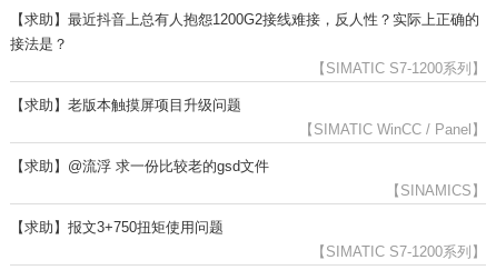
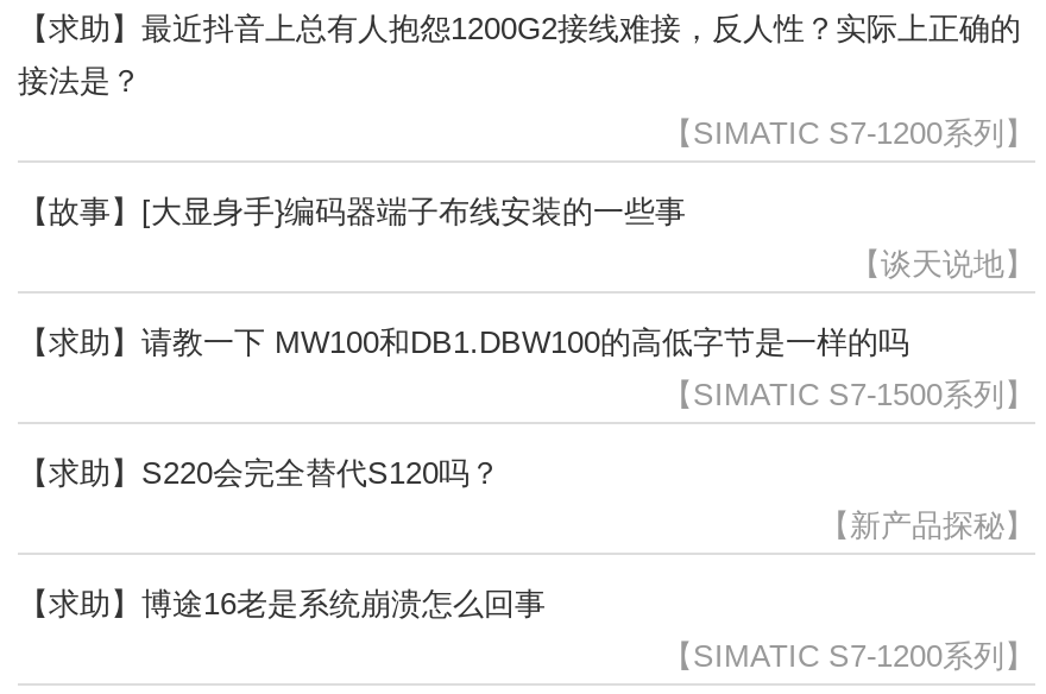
- 【求助】老版本触摸屏项目升级问题
- 【SIMATIC WinCC / Panel】
- 【求助】@流浮 求一份比较老的gsd文件
- 【SINAMICS】
- 【求助】报文3+750扭矩使用问题
+ 【故事】[大显身手}编码器端子布线安装的一些事
+ 【谈天说地】
+ 【求助】请教一下 MW100和DB1.DBW100的高低字节是一样的吗
+ 【SIMATIC S7-1500系列】
+ 【求助】S220会完全替代S120吗？
+ 【新产品探秘】
+ 【求助】博途16老是系统崩溃怎么回事
